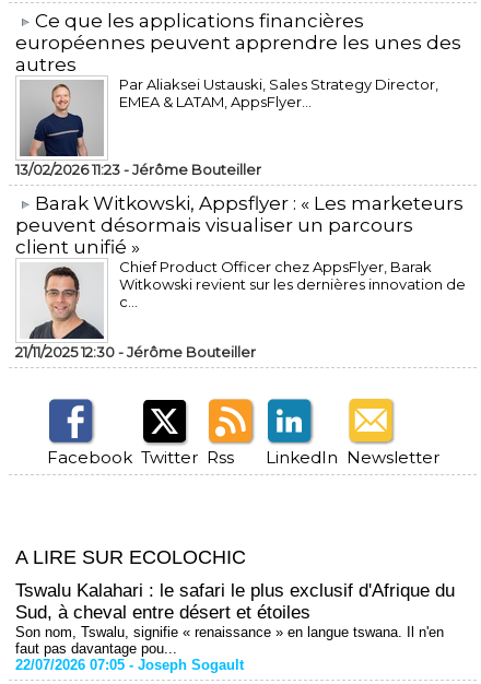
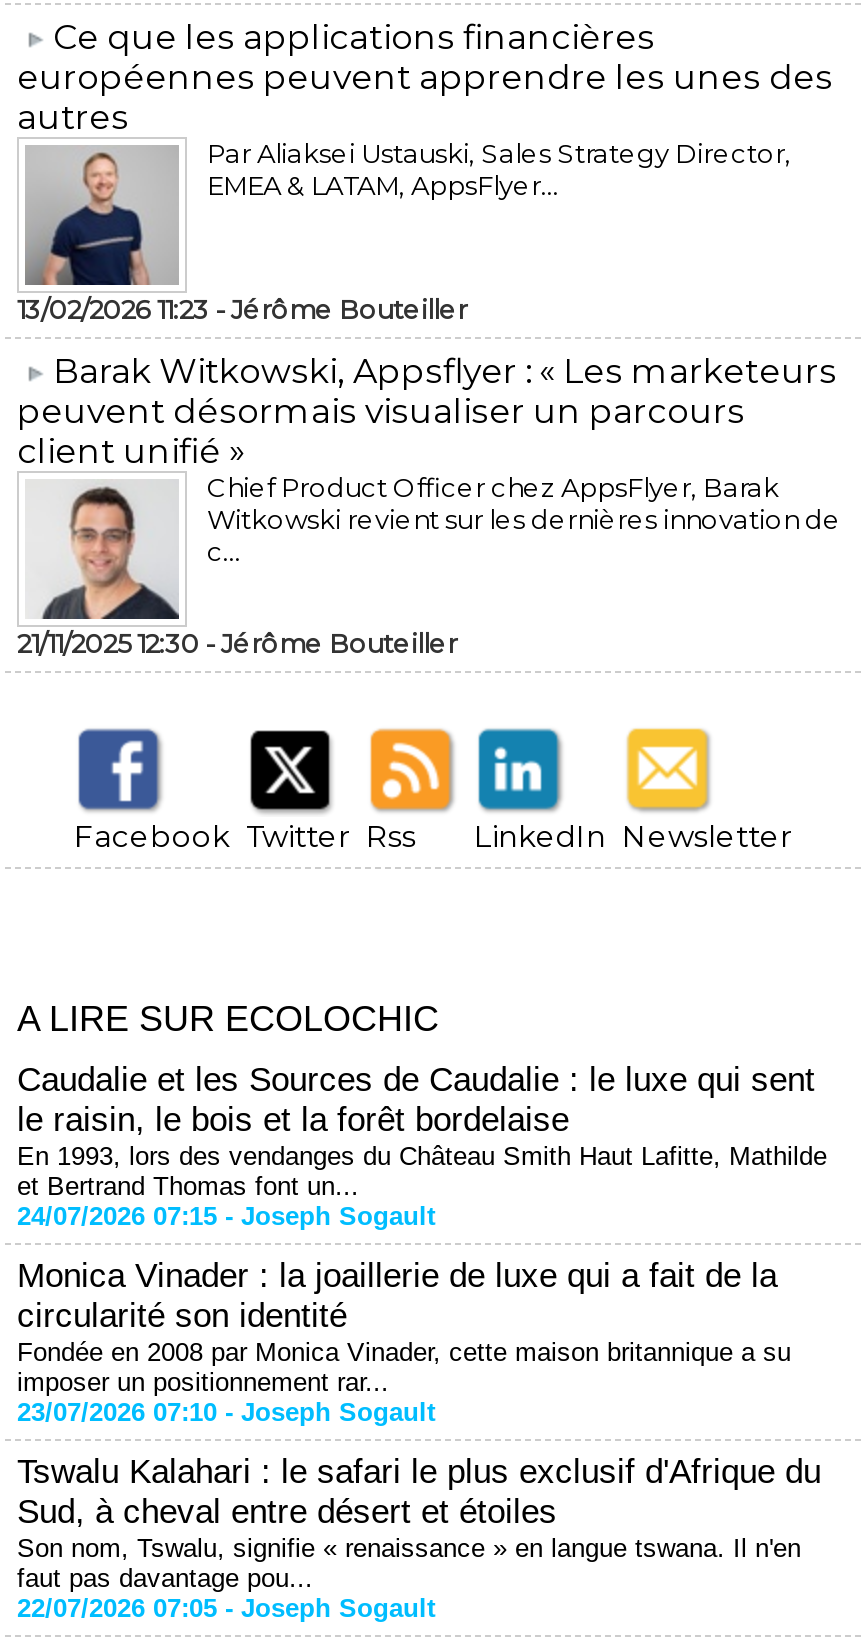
+ Caudalie et les Sources de Caudalie : le luxe qui sent
+ le raisin, le bois et la forêt bordelaise
+ En 1993, lors des vendanges du Château Smith Haut Lafitte, Mathilde
+ et Bertrand Thomas font un...
+ 24/07/2026 07:15 - Joseph Sogault
+ Monica Vinader : la joaillerie de luxe qui a fait de la
+ circularité son identité
+ Fondée en 2008 par Monica Vinader, cette maison britannique a su
+ imposer un positionnement rar...
+ 23/07/2026 07:10 - Joseph Sogault
